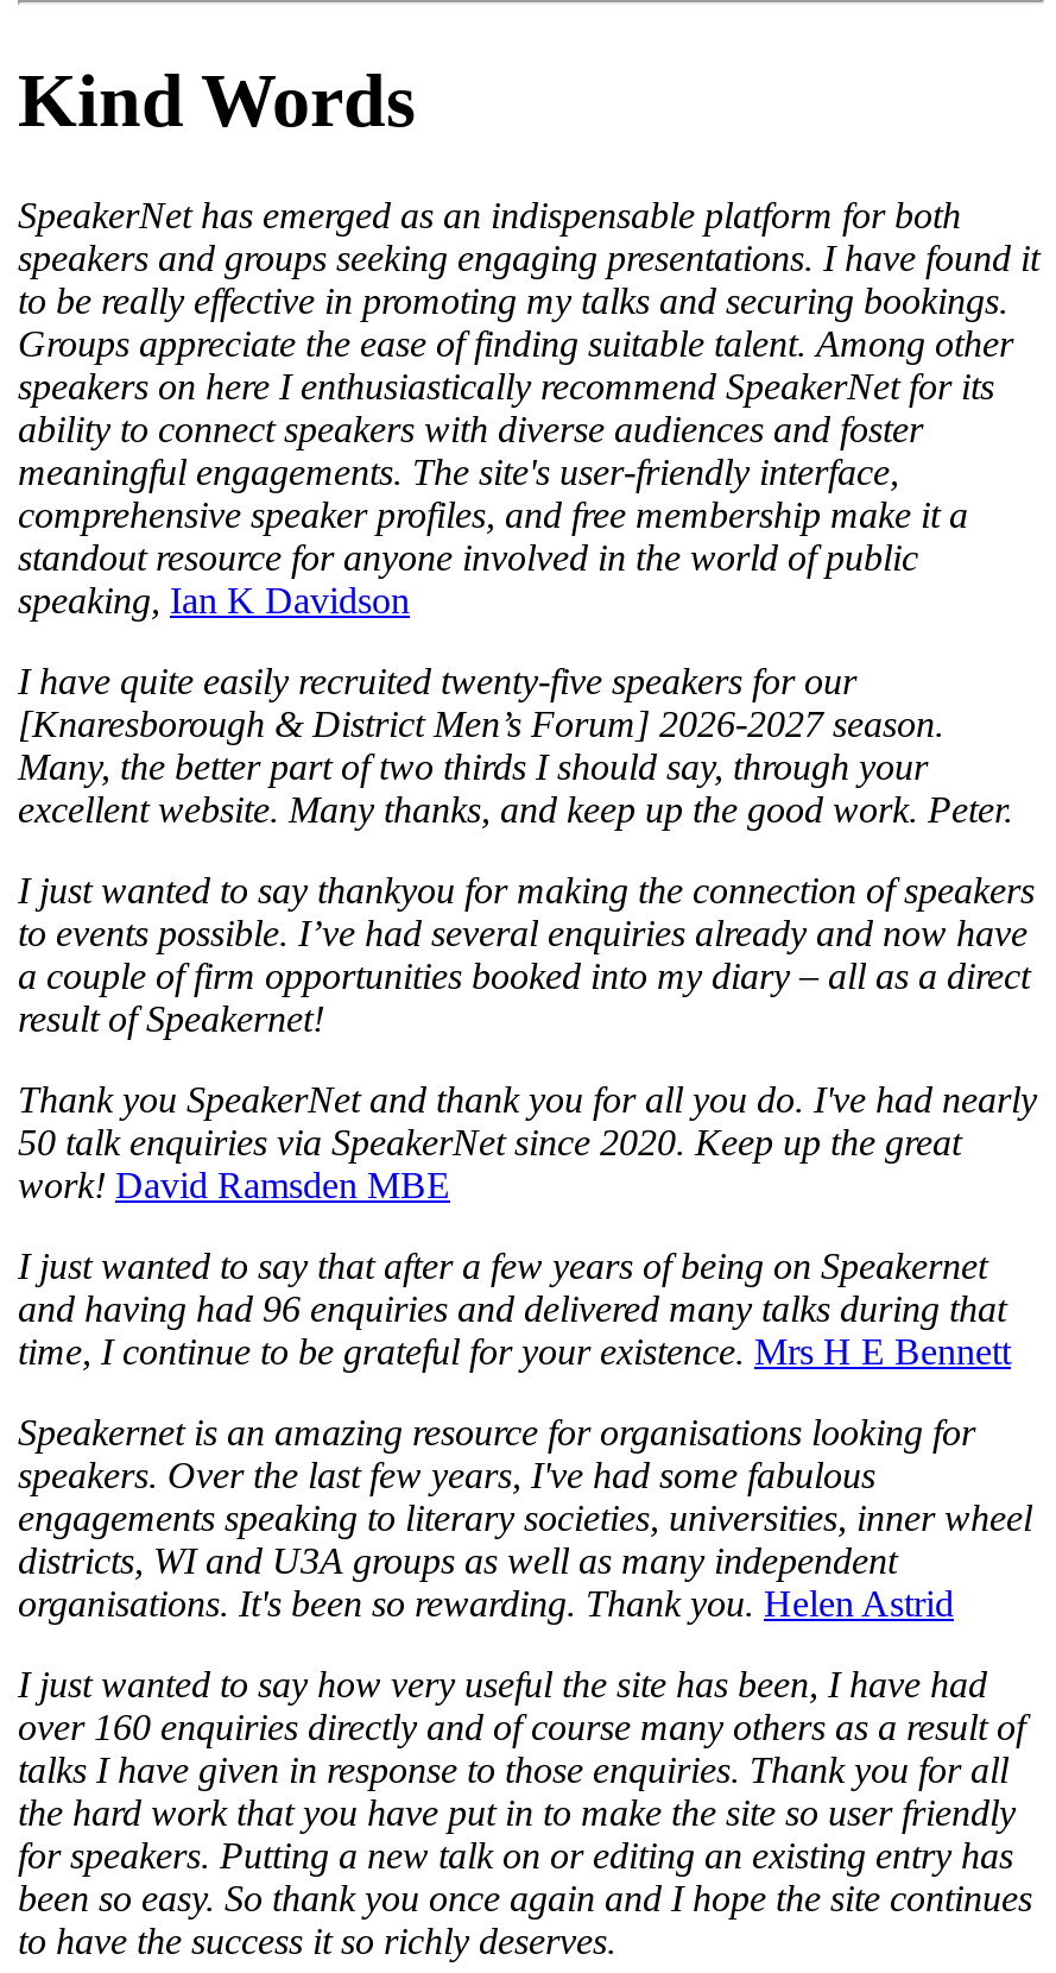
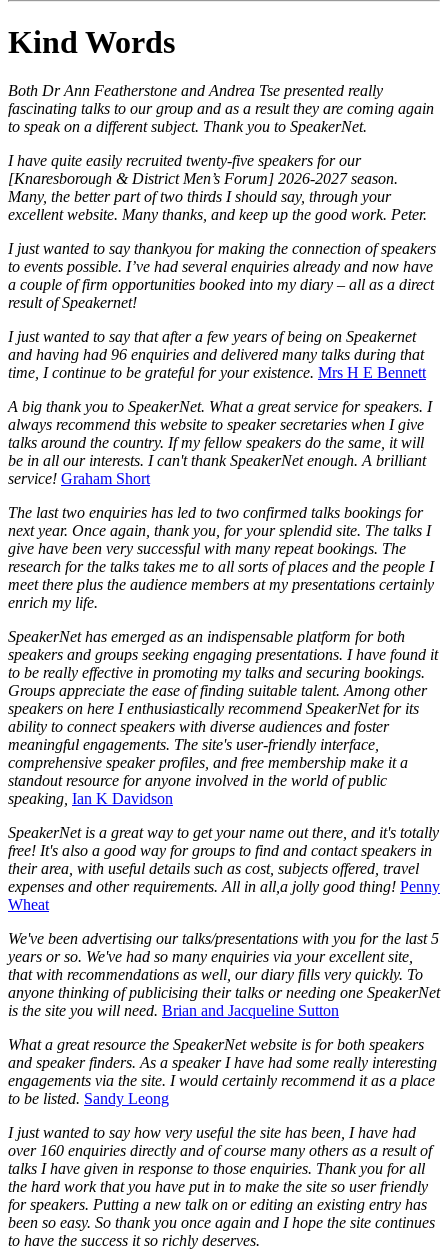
+ Both Dr Ann Featherstone and Andrea Tse presented really
+ fascinating talks to our group and as a result they are coming again
+ to speak on a different subject. Thank you to SpeakerNet.
+ A big thank you to SpeakerNet. What a great service for speakers. I
+ always recommend this website to speaker secretaries when I give
+ talks around the country. If my fellow speakers do the same, it will
+ be in all our interests. I can't thank SpeakerNet enough. A brilliant
+ service! Graham Short
+ The last two enquiries has led to two confirmed talks bookings for
+ next year. Once again, thank you, for your splendid site. The talks I
+ give have been very successful with many repeat bookings. The
+ research for the talks takes me to all sorts of places and the people I
+ meet there plus the audience members at my presentations certainly
+ enrich my life.

moved down: SpeakerNet has emerged as an indispensable platform for both | speakers and groups seeking engaging presentations. I have found it | to be really effective in promoting my talks and securing bookings. | ... | standout resource for anyone involved in the world of public | speaking, Ian K Davidson

moved up: I have quite easily recruited twenty-five speakers for our | [Knaresborough & District Men’s Forum] 2026-2027 season. | Many, the better part of two thirds I should say, through your | ... | and having had 96 enquiries and delivered many talks during that | time, I continue to be grateful for your existence. Mrs H E Bennett

- Thank you SpeakerNet and thank you for all you do. I've had nearly
- 50 talk enquiries via SpeakerNet since 2020. Keep up the great
- work! David Ramsden MBE
- Speakernet is an amazing resource for organisations looking for
- speakers. Over the last few years, I've had some fabulous
- engagements speaking to literary societies, universities, inner wheel
- districts, WI and U3A groups as well as many independent
- organisations. It's been so rewarding. Thank you. Helen Astrid
+ SpeakerNet is a great way to get your name out there, and it's totally
+ free! It's also a good way for groups to find and contact speakers in
+ their area, with useful details such as cost, subjects offered, travel
+ expenses and other requirements. All in all,a jolly good thing! Penny
+ Wheat
+ We've been advertising our talks/presentations with you for the last 5
+ years or so. We've had so many enquiries via your excellent site,
+ that with recommendations as well, our diary fills very quickly. To
+ anyone thinking of publicising their talks or needing one SpeakerNet
+ is the site you will need. Brian and Jacqueline Sutton
+ What a great resource the SpeakerNet website is for both speakers
+ and speaker finders. As a speaker I have had some really interesting
+ engagements via the site. I would certainly recommend it as a place
+ to be listed. Sandy Leong
